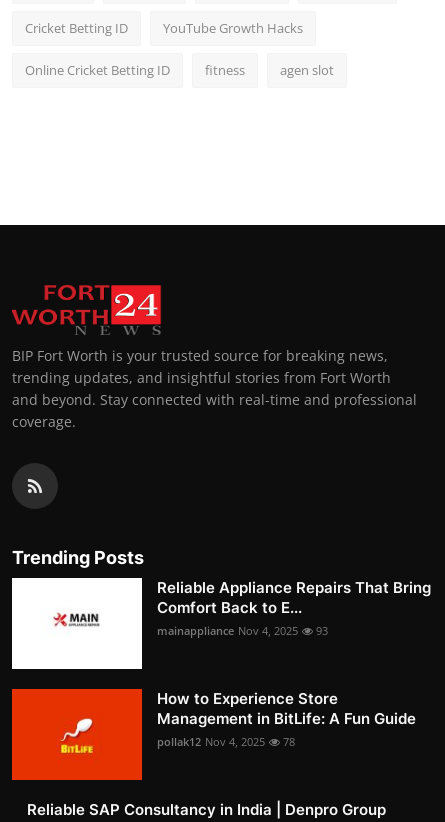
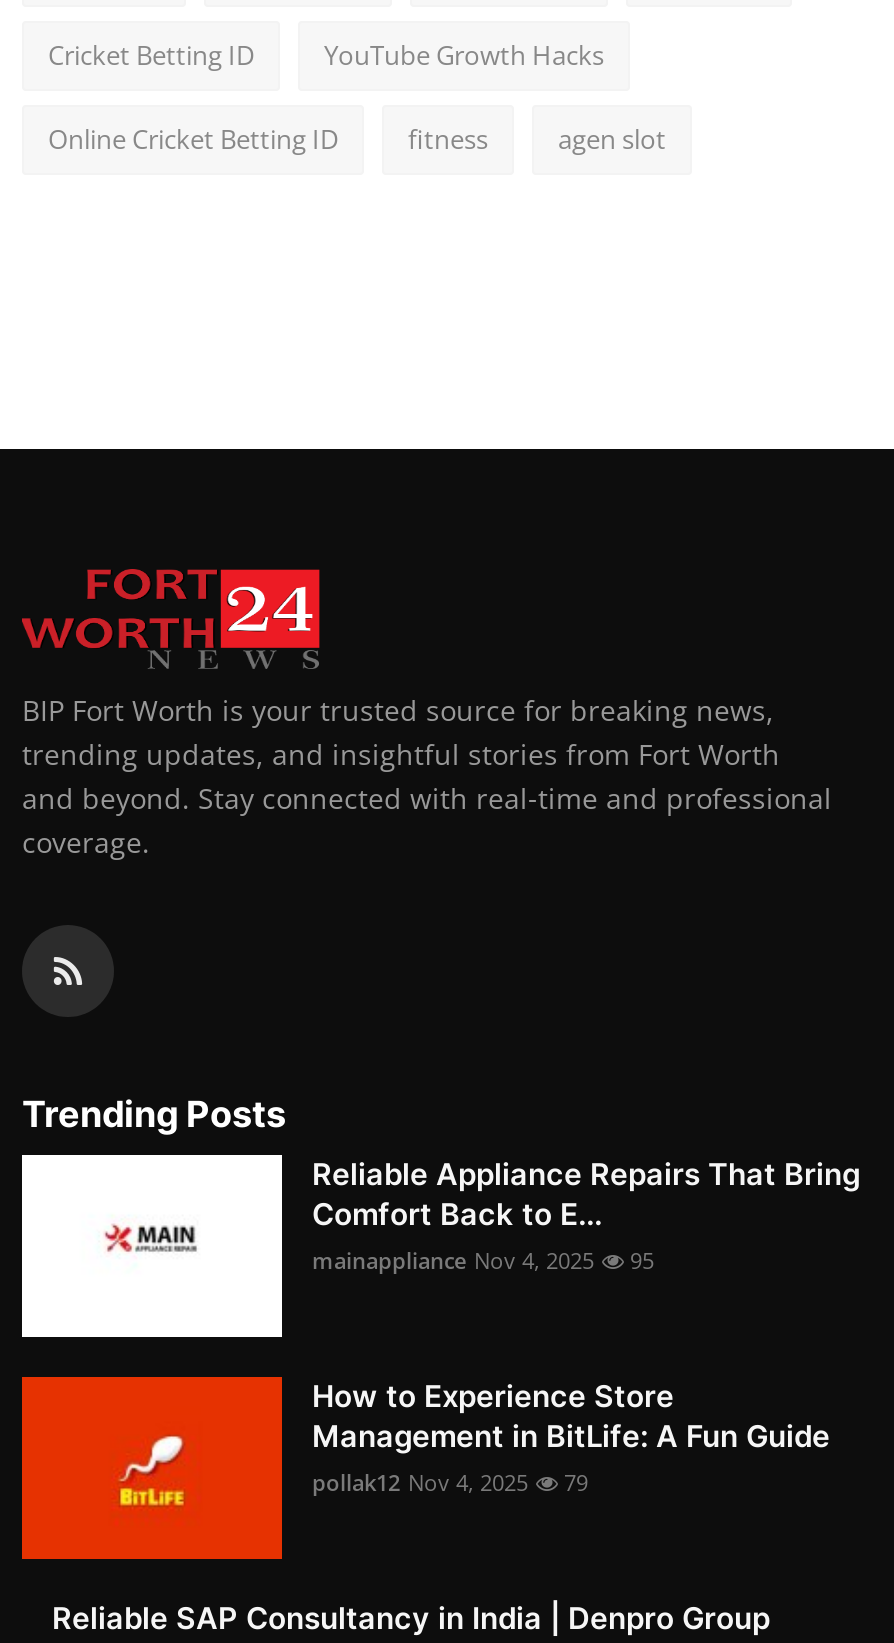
- mainappliance Nov 4, 2025 93
+ mainappliance Nov 4, 2025 95

- pollak12 Nov 4, 2025 78
+ pollak12 Nov 4, 2025 79
